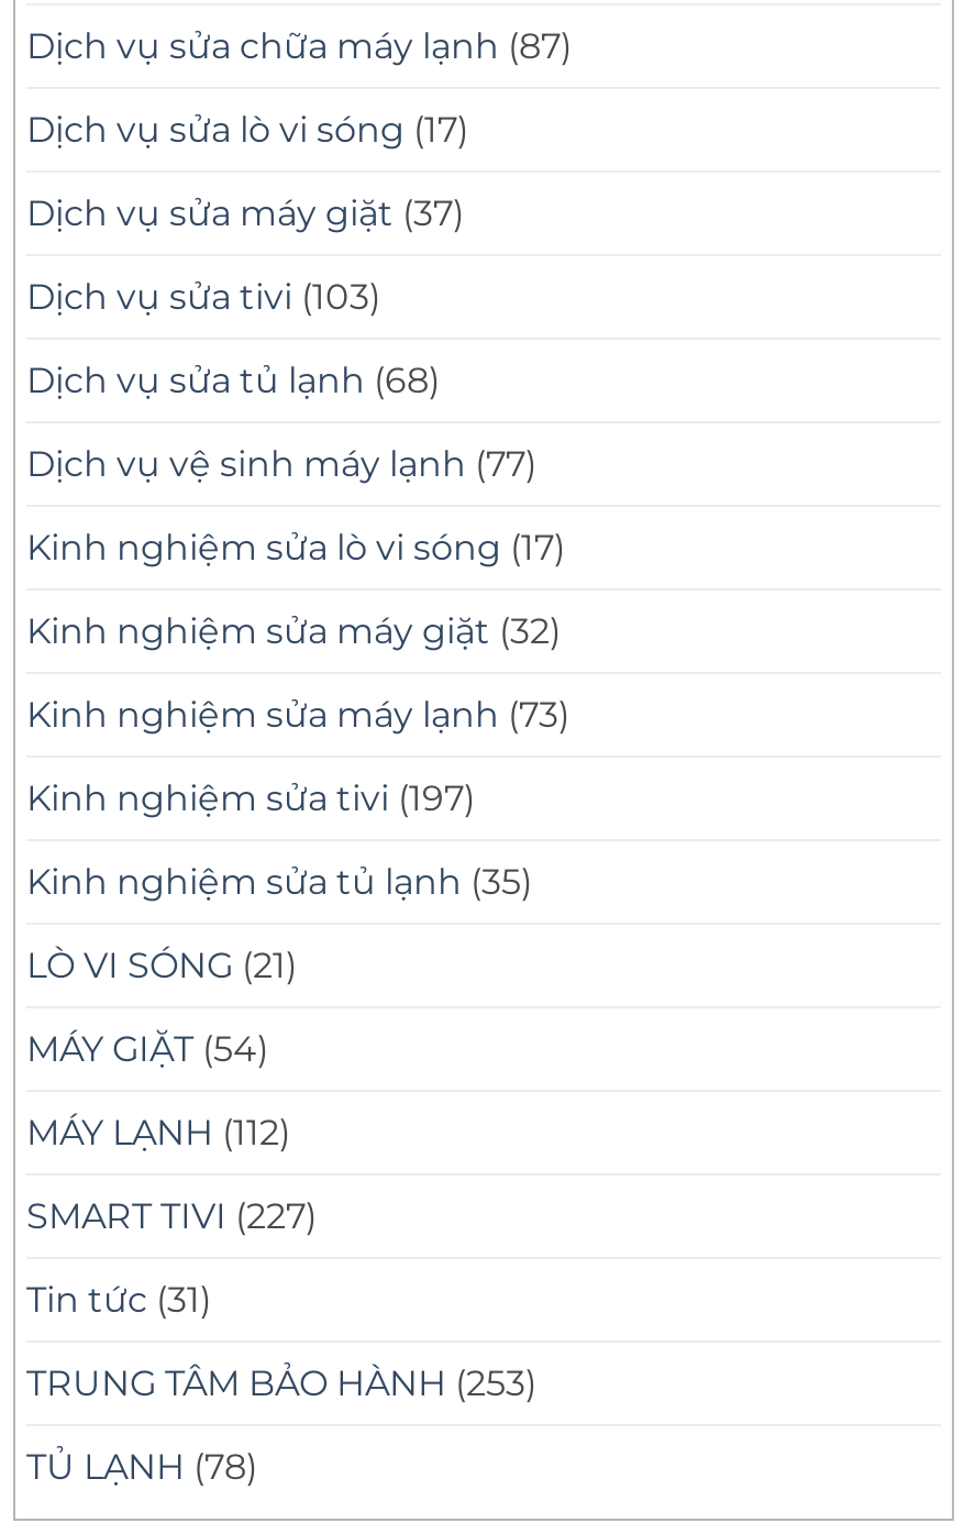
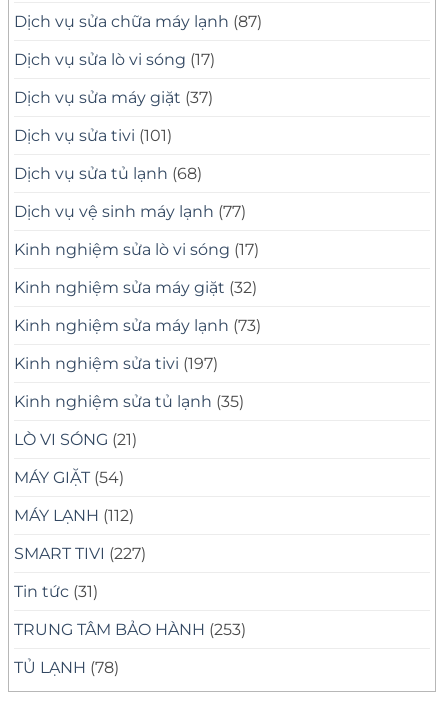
- Dịch vụ sửa tivi (103)
+ Dịch vụ sửa tivi (101)
